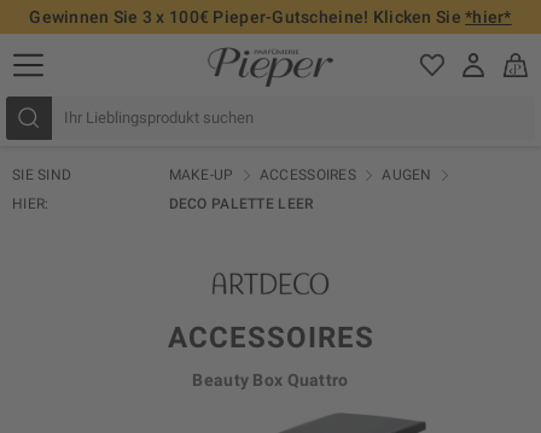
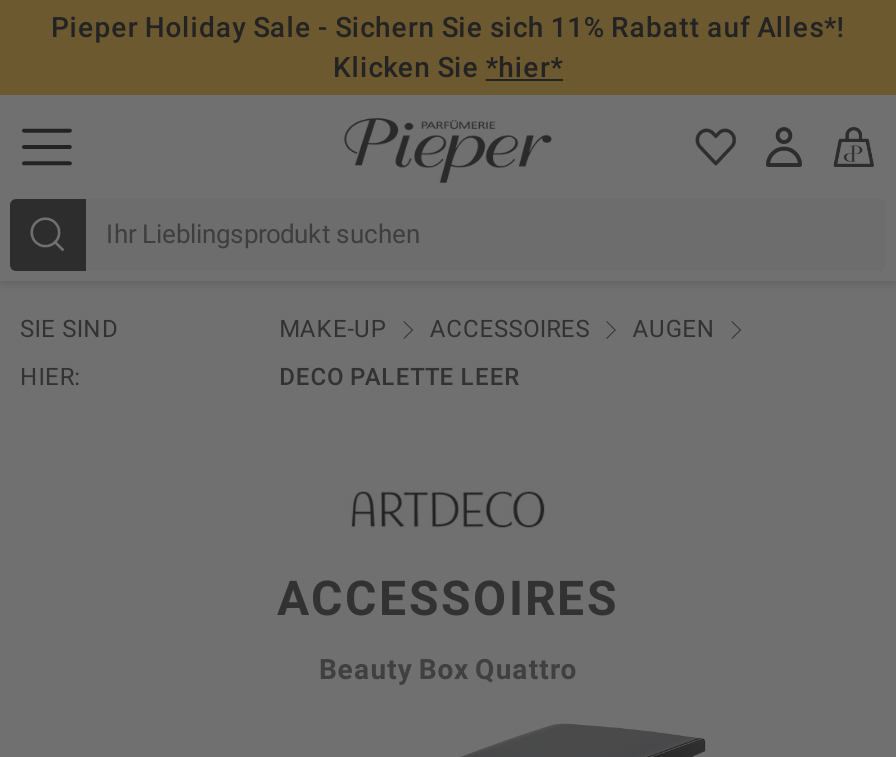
- Gewinnen Sie 3 x 100€ Pieper-Gutscheine! Klicken Sie *hier*
+ Pieper Holiday Sale - Sichern Sie sich 11% Rabatt auf Alles*!
+ Klicken Sie *hier*
